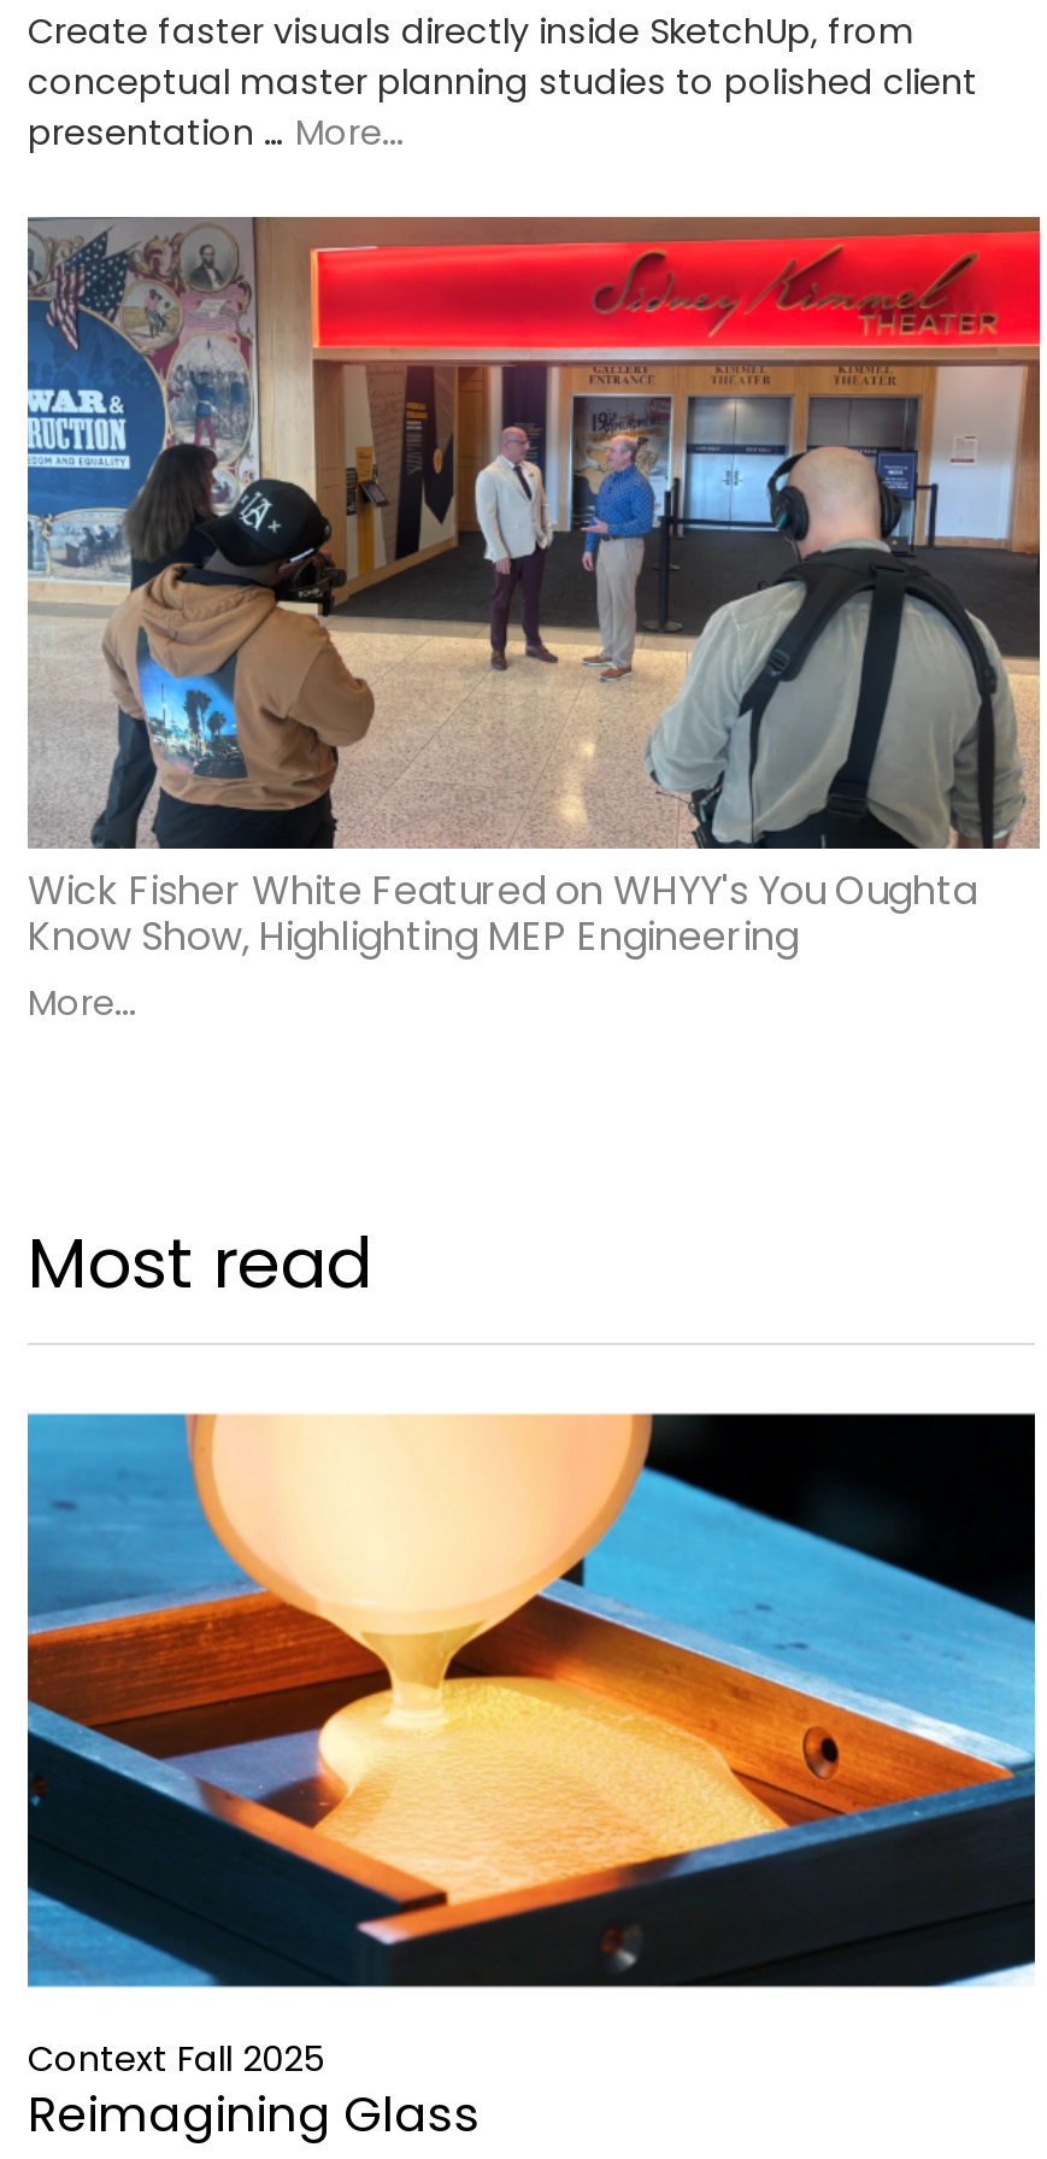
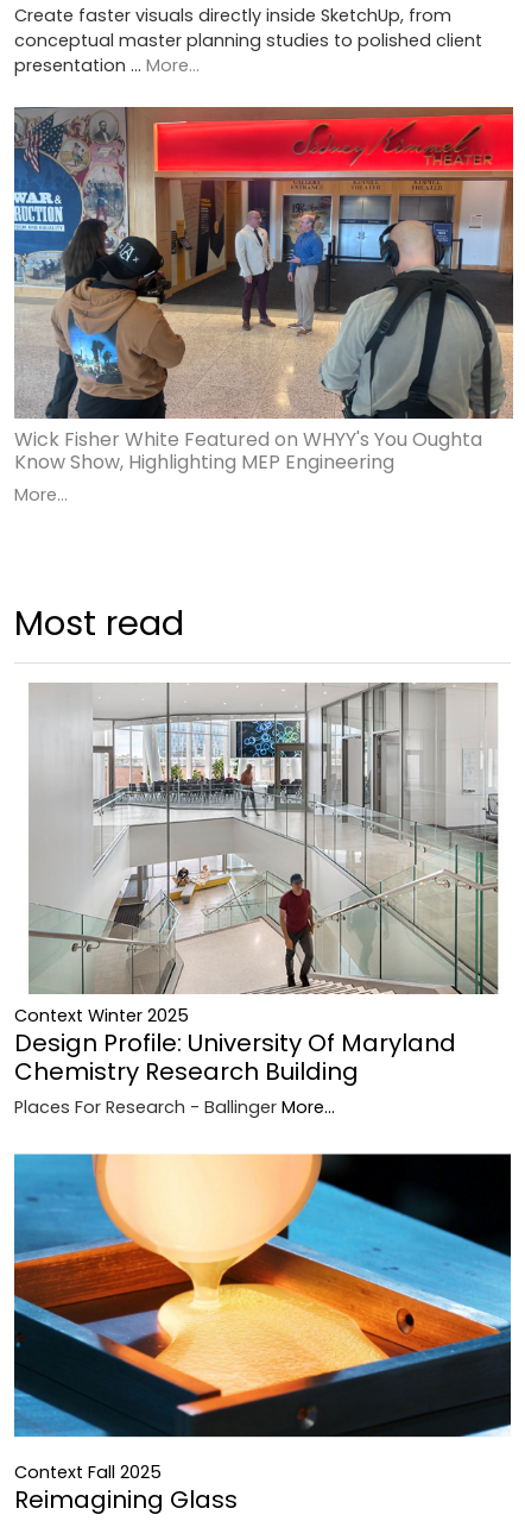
+ [image]
+ Context Winter 2025
+ Design Profile: University Of Maryland
+ Chemistry Research Building
+ Places For Research - Ballinger More...
